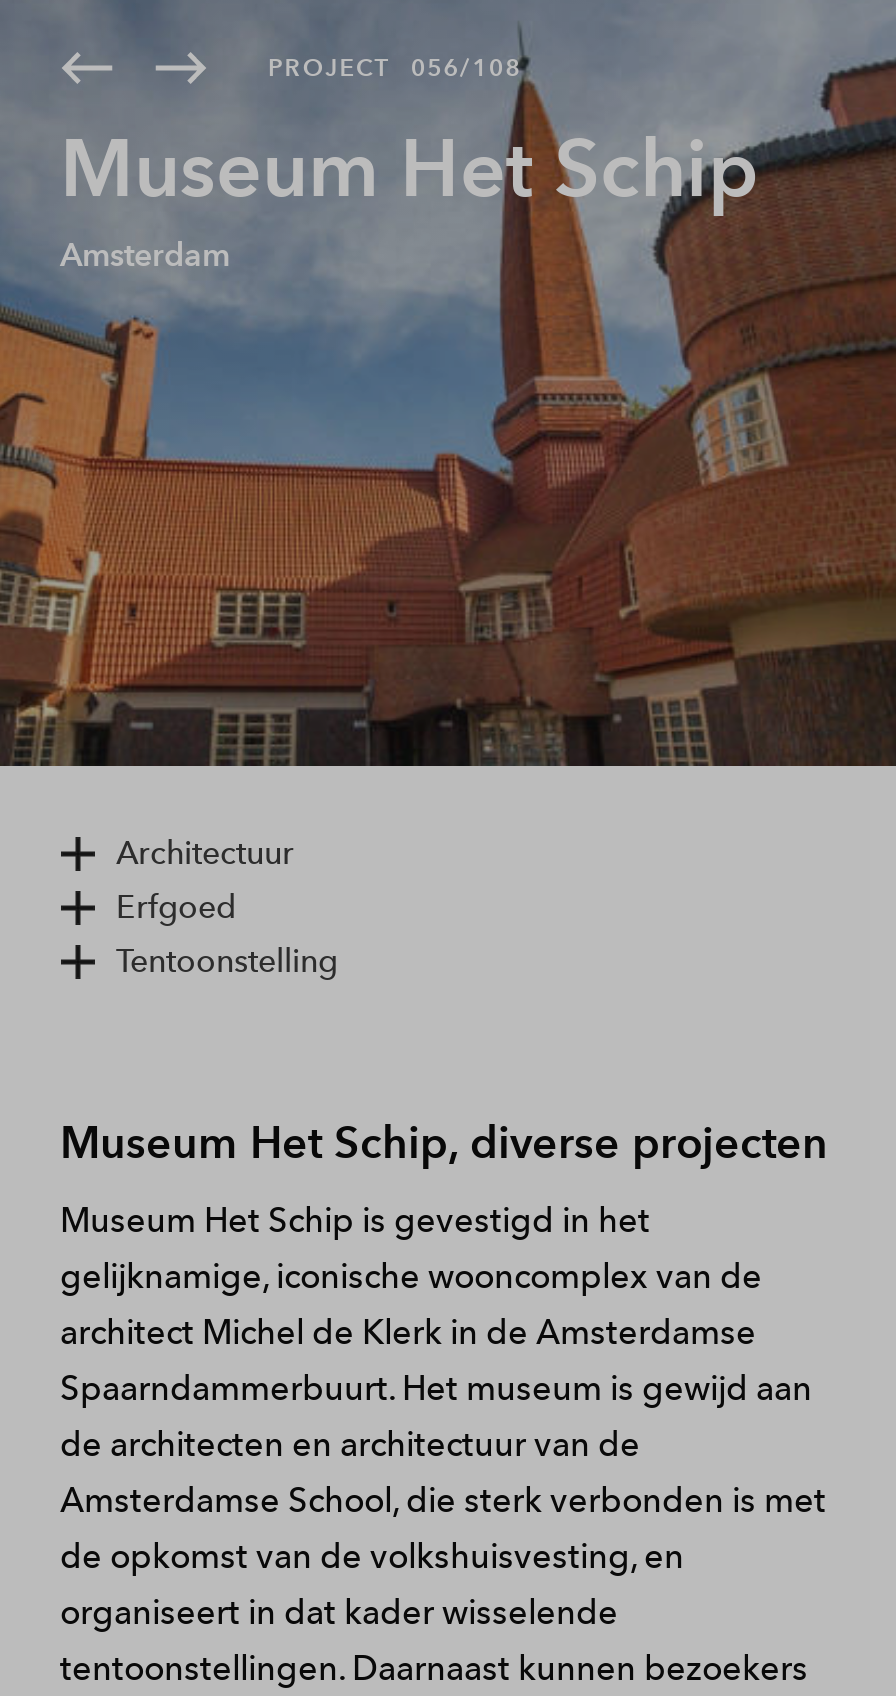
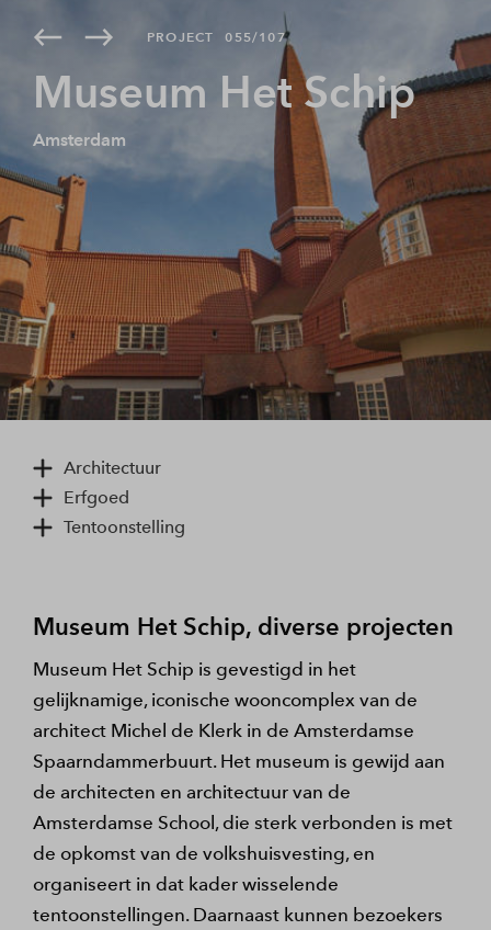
- PROJECT 056/108
+ PROJECT 055/107
